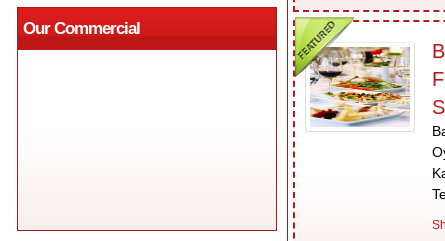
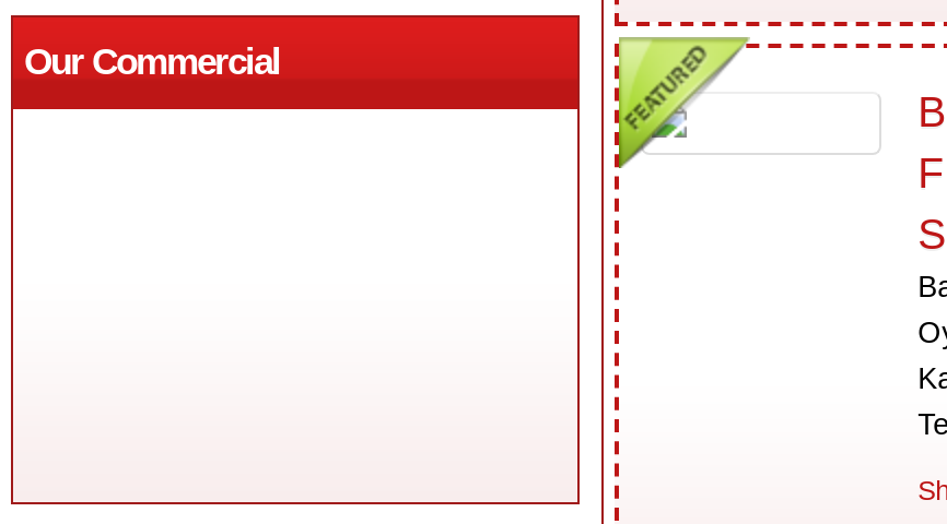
- [image]
